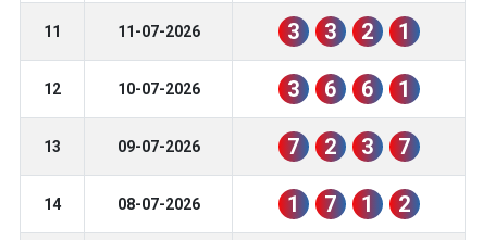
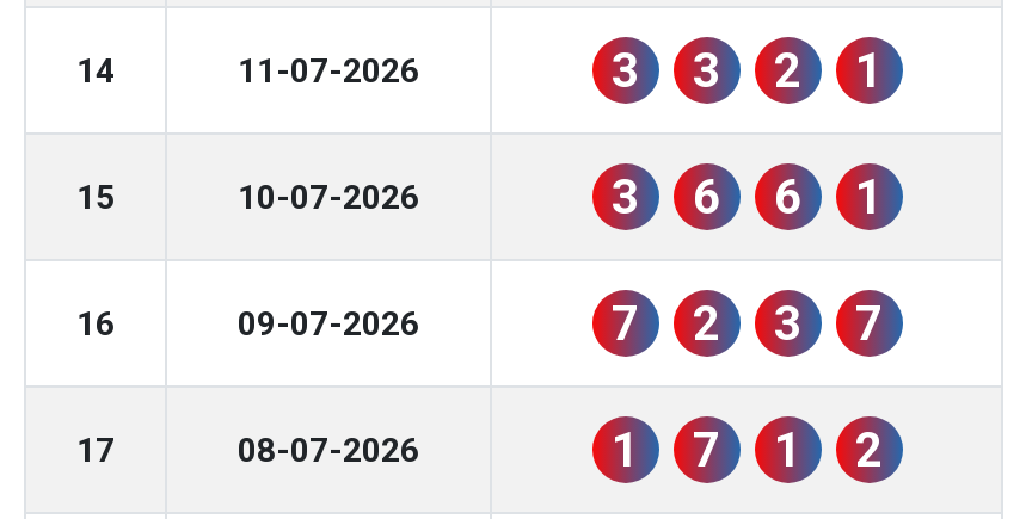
- 11
+ 14

- 12
+ 15

- 13
+ 16

- 14
+ 17
